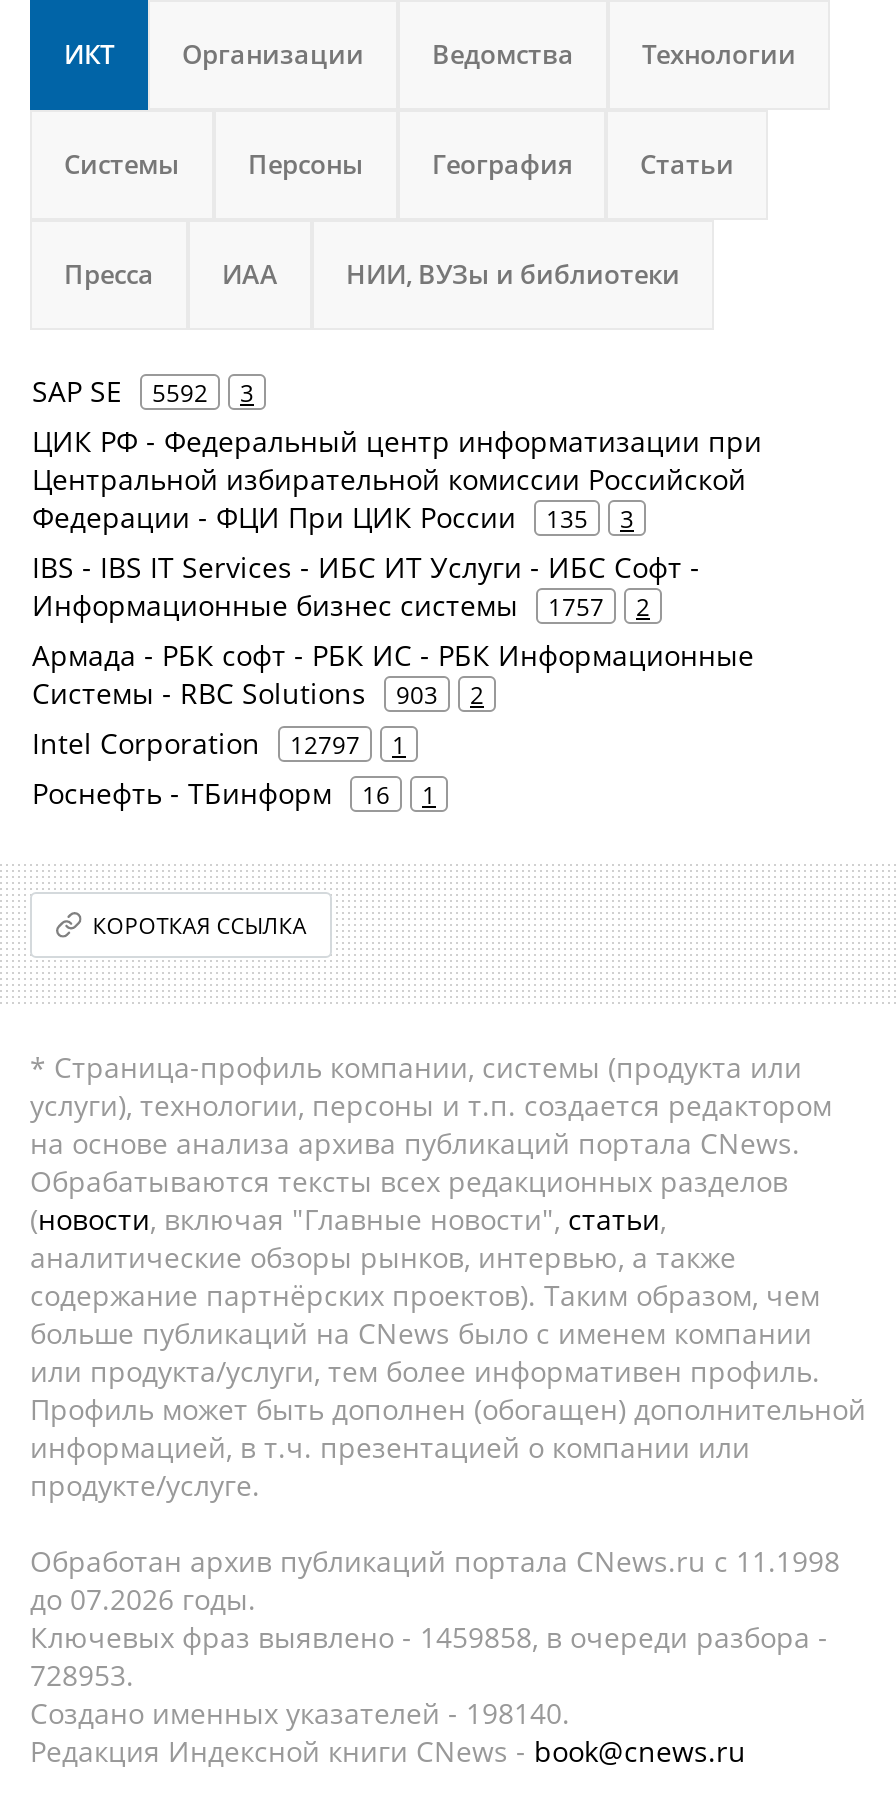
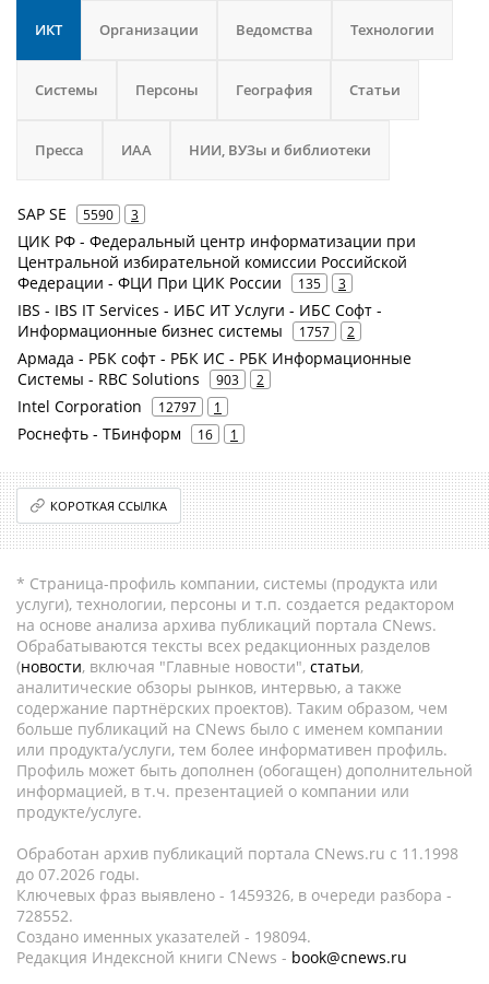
- SAP SE 5592 3
+ SAP SE 5590 3

- Ключевых фраз выявлено - 1459858, в очереди разбора -
+ Ключевых фраз выявлено - 1459326, в очереди разбора -

- 728953.
+ 728552.

- Создано именных указателей - 198140.
+ Создано именных указателей - 198094.
